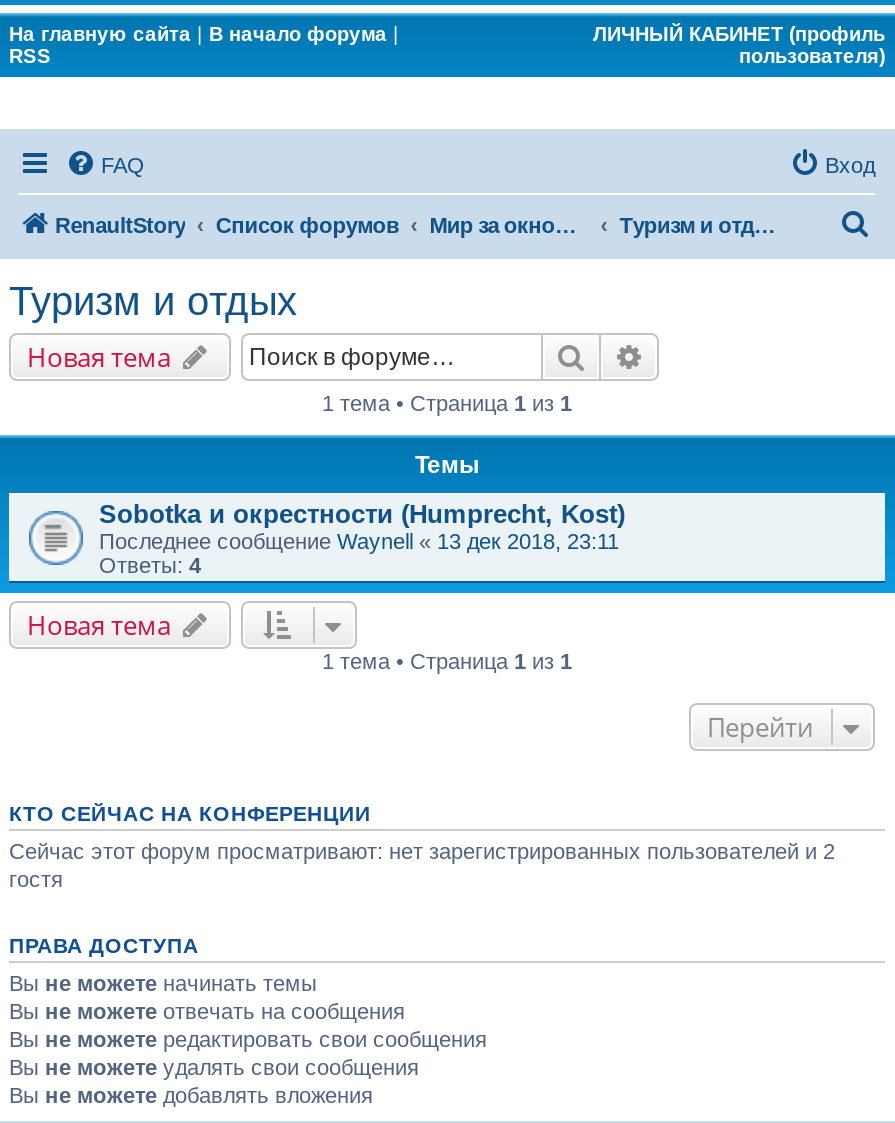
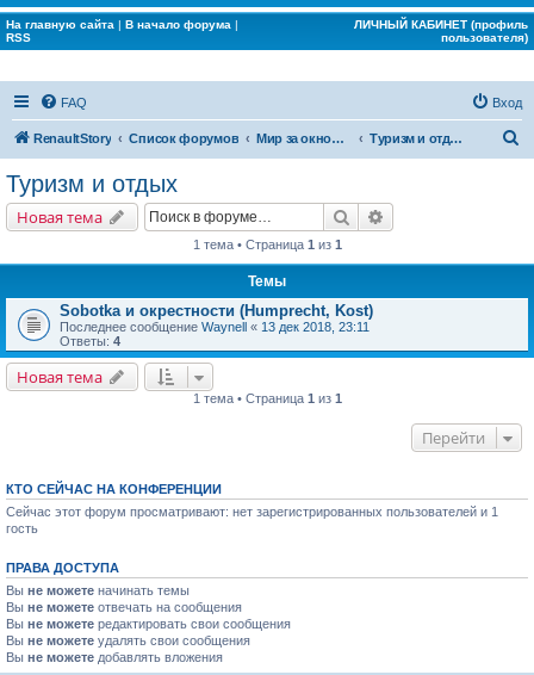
- Сейчас этот форум просматривают: нет зарегистрированных пользователей и 2
- гостя
+ Сейчас этот форум просматривают: нет зарегистрированных пользователей и 1
+ гость
